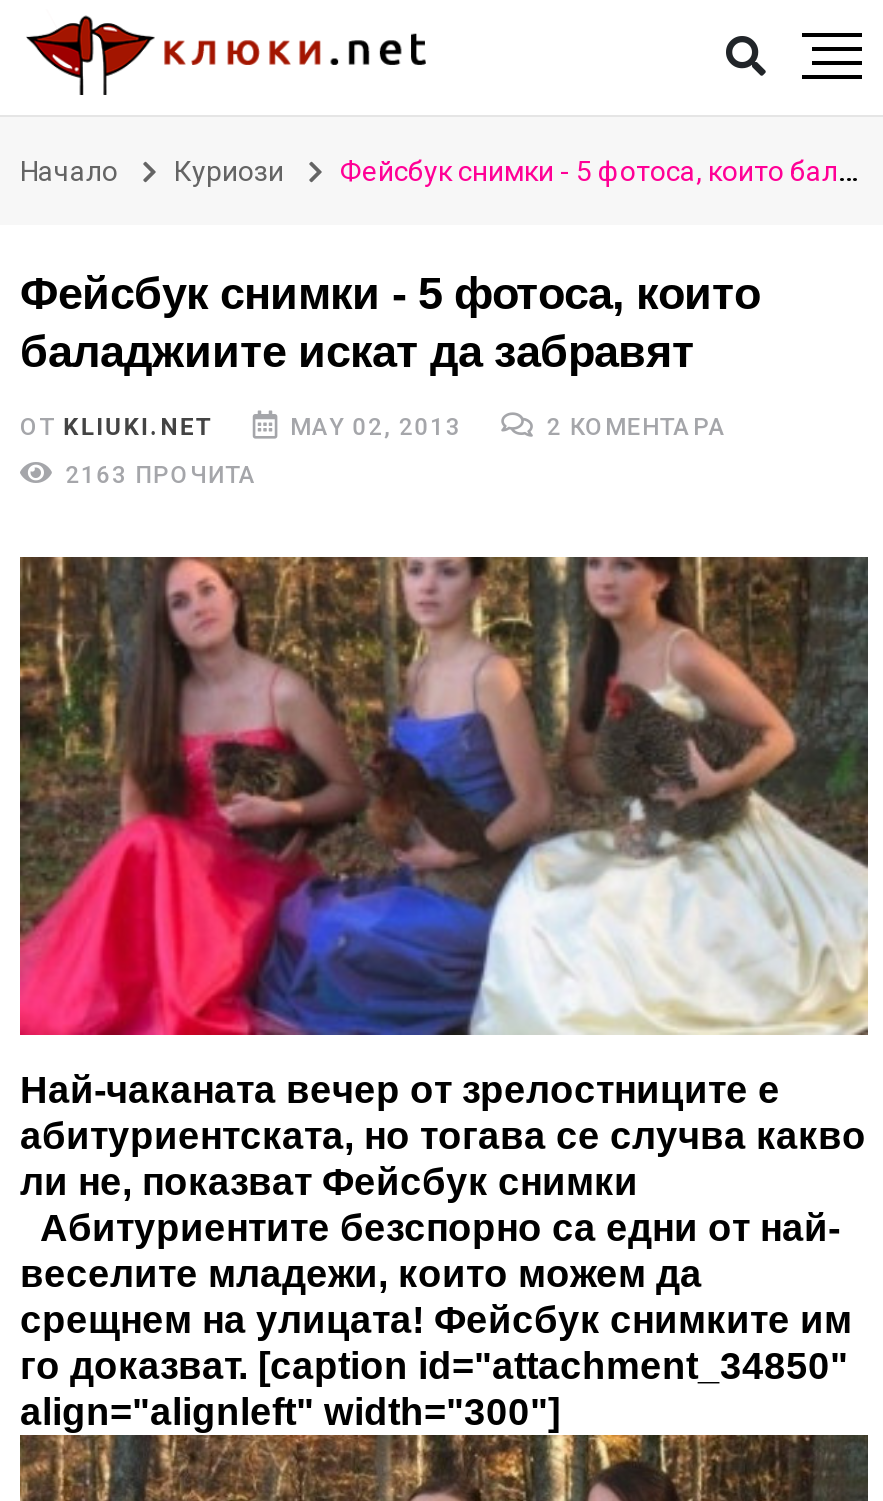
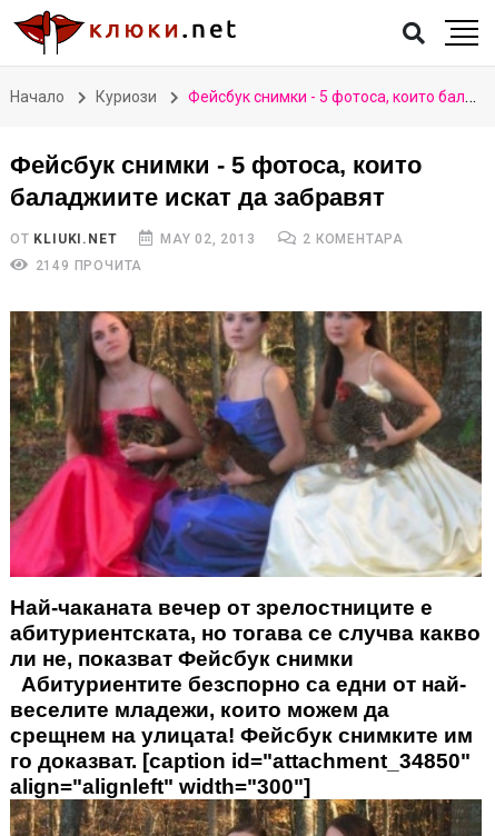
- 2163 ПРОЧИТА
+ 2149 ПРОЧИТА
